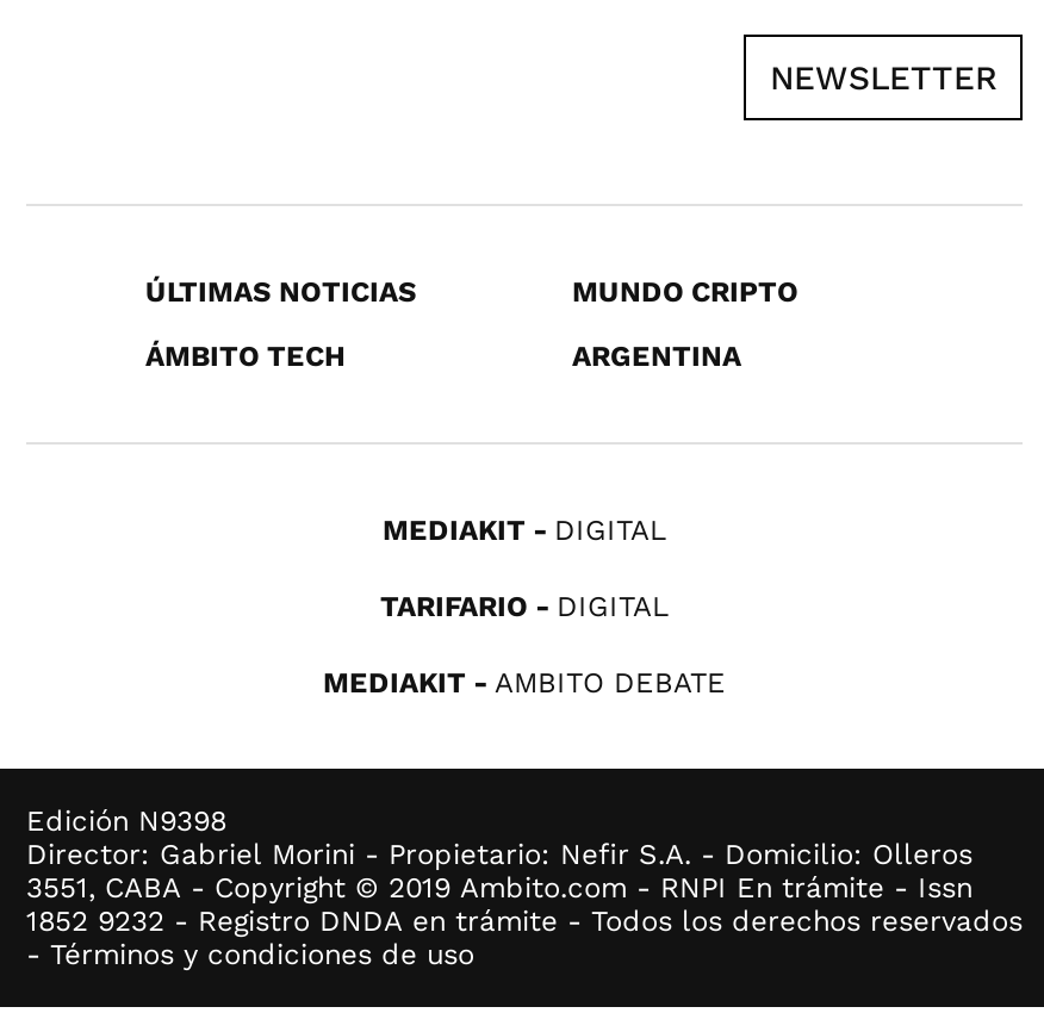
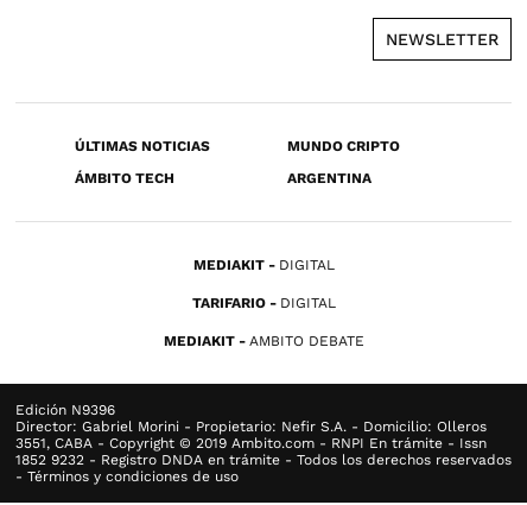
- Edición N9398
+ Edición N9396
